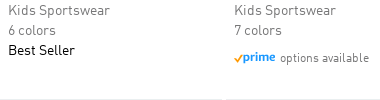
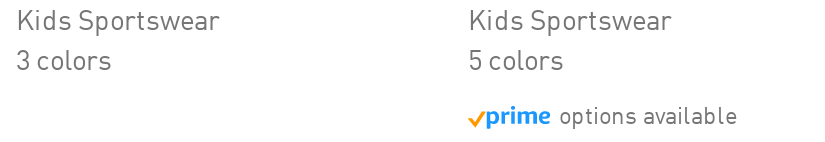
- 6 colors
- Best Seller
+ 3 colors

- 7 colors
+ 5 colors
